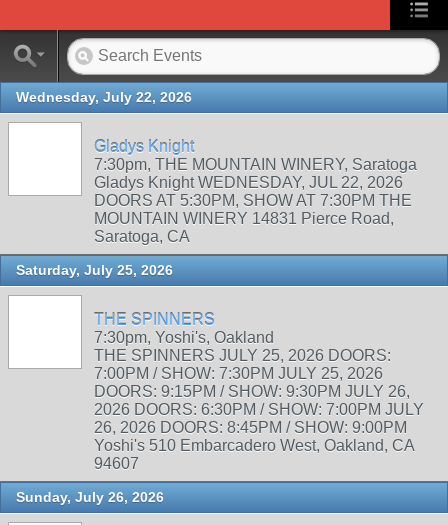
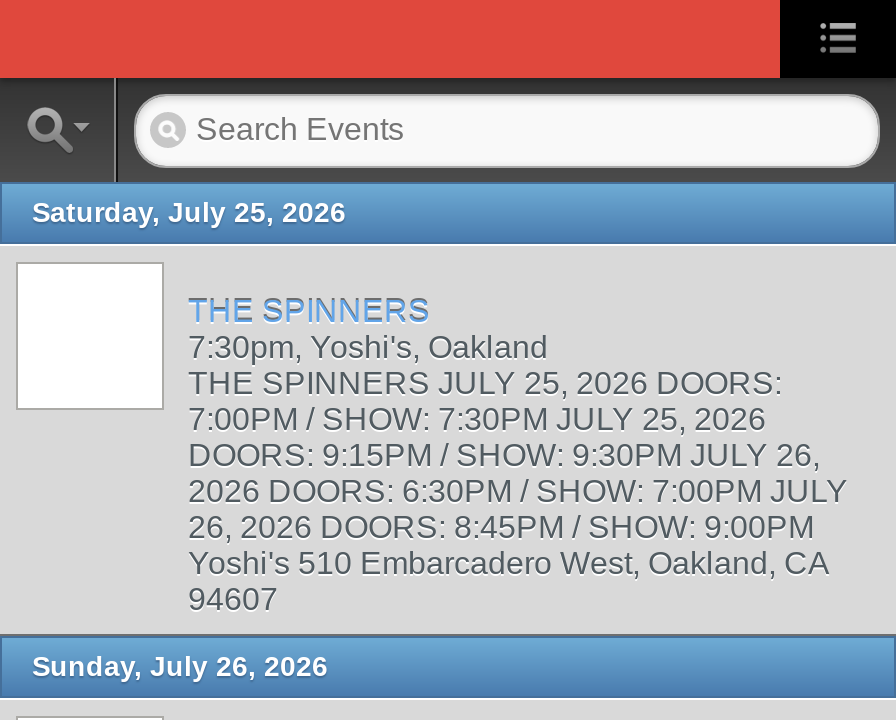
- Wednesday, July 22, 2026
- Gladys Knight
- 7:30pm, THE MOUNTAIN WINERY, Saratoga
- Gladys Knight WEDNESDAY, JUL 22, 2026
- DOORS AT 5:30PM, SHOW AT 7:30PM THE
- MOUNTAIN WINERY 14831 Pierce Road,
- Saratoga, CA
